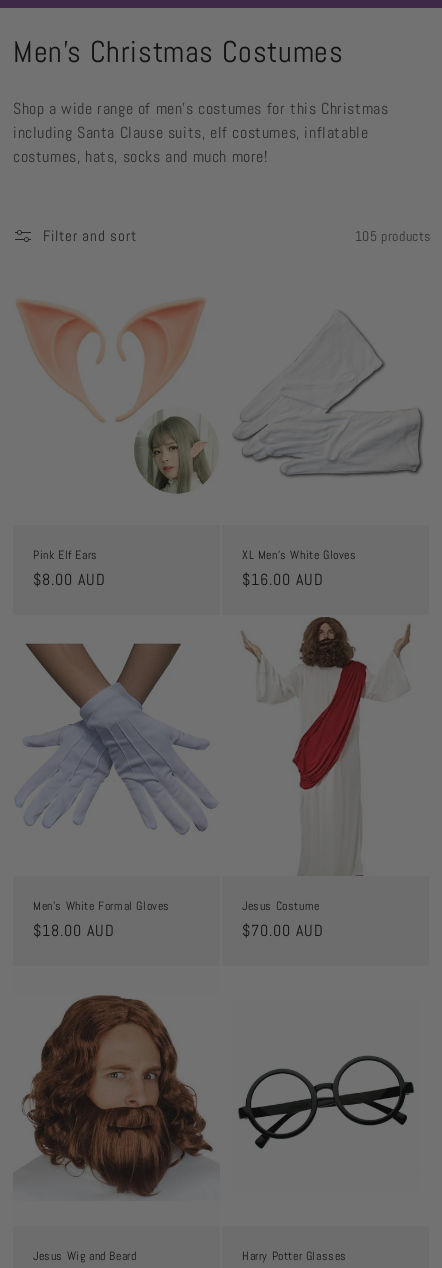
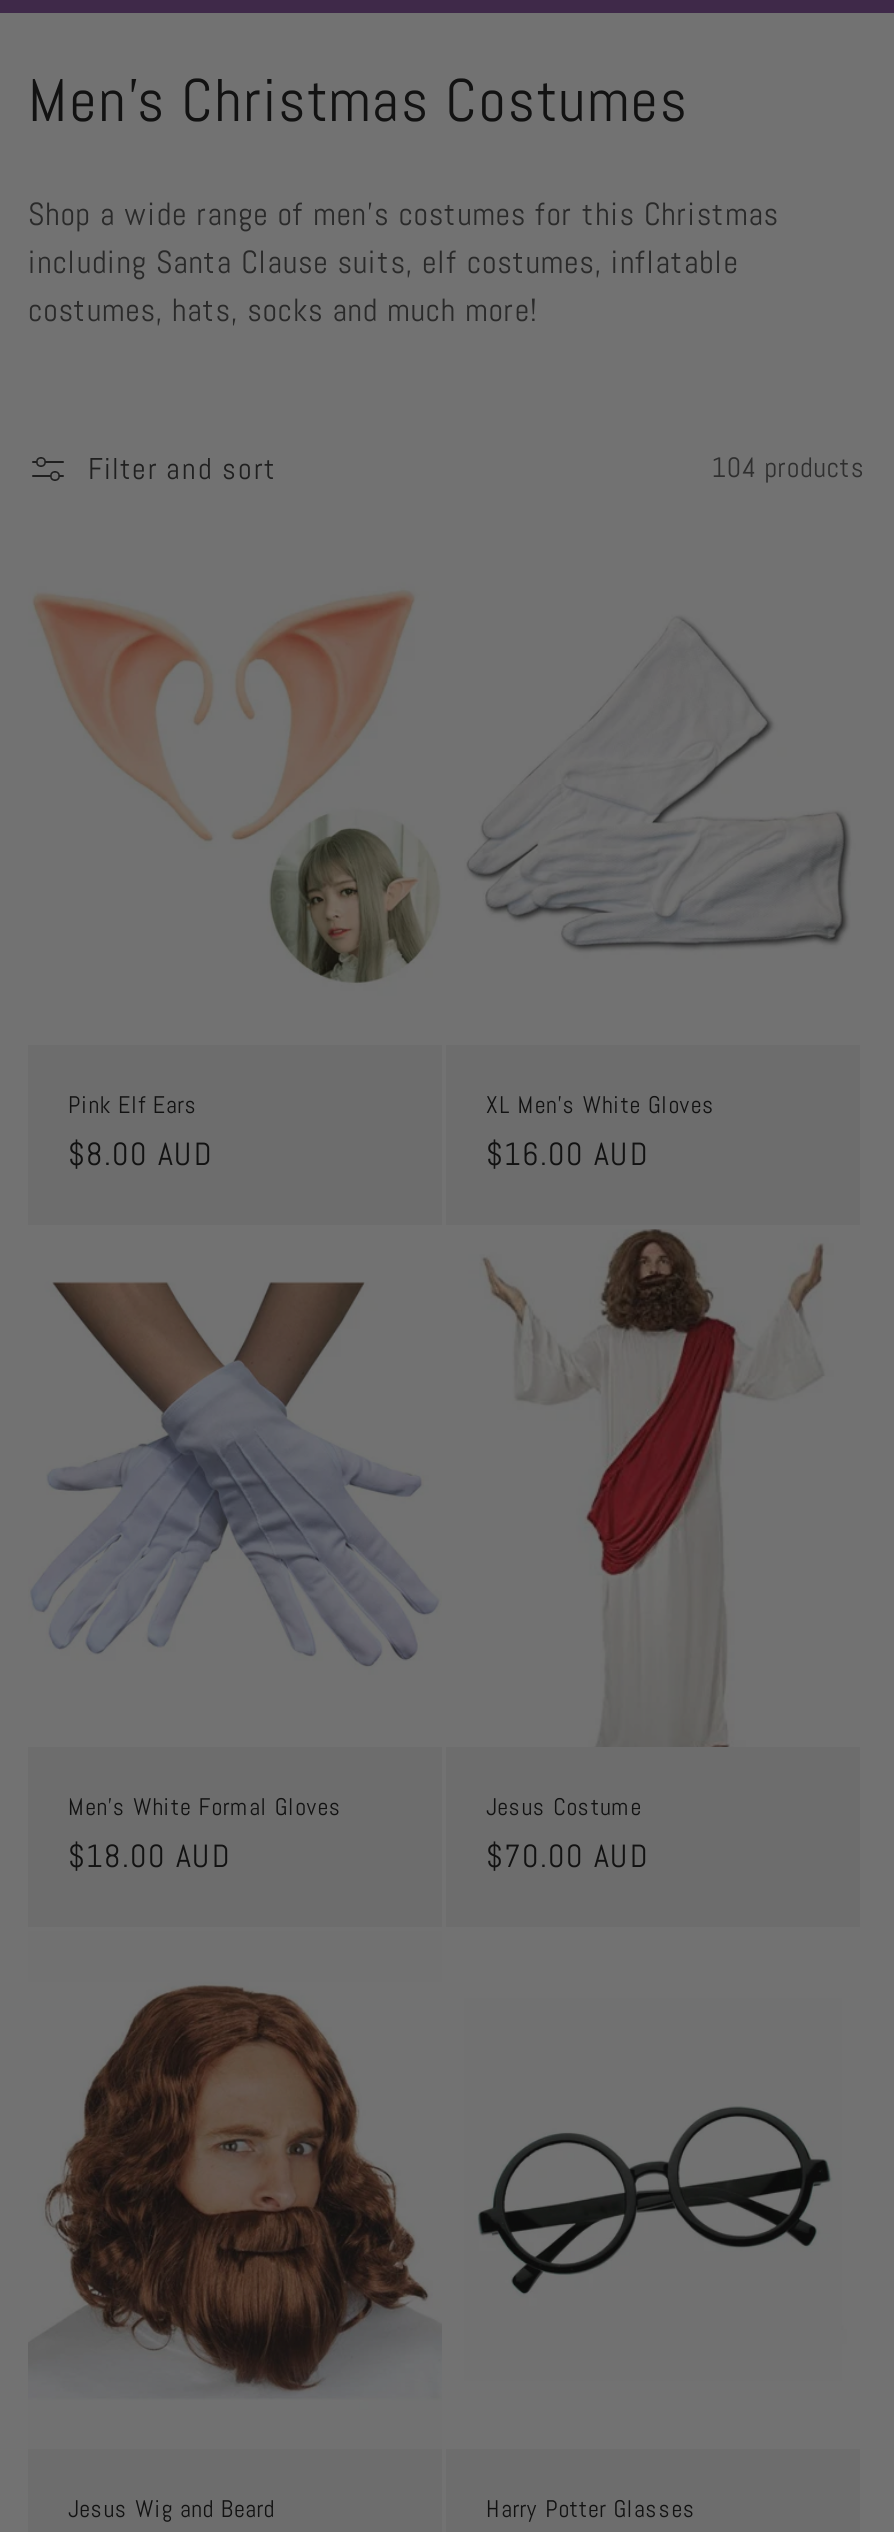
- 105 products
+ 104 products
